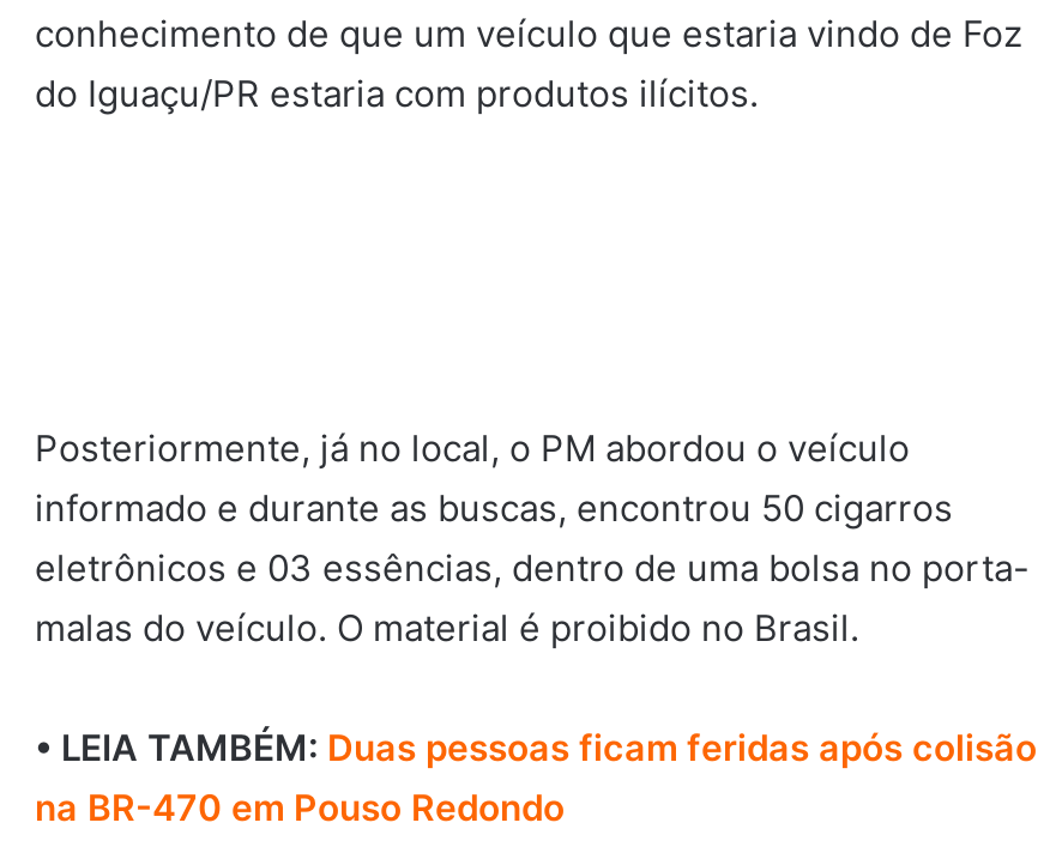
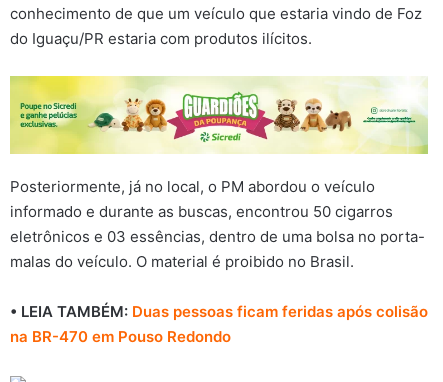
+ [image]
